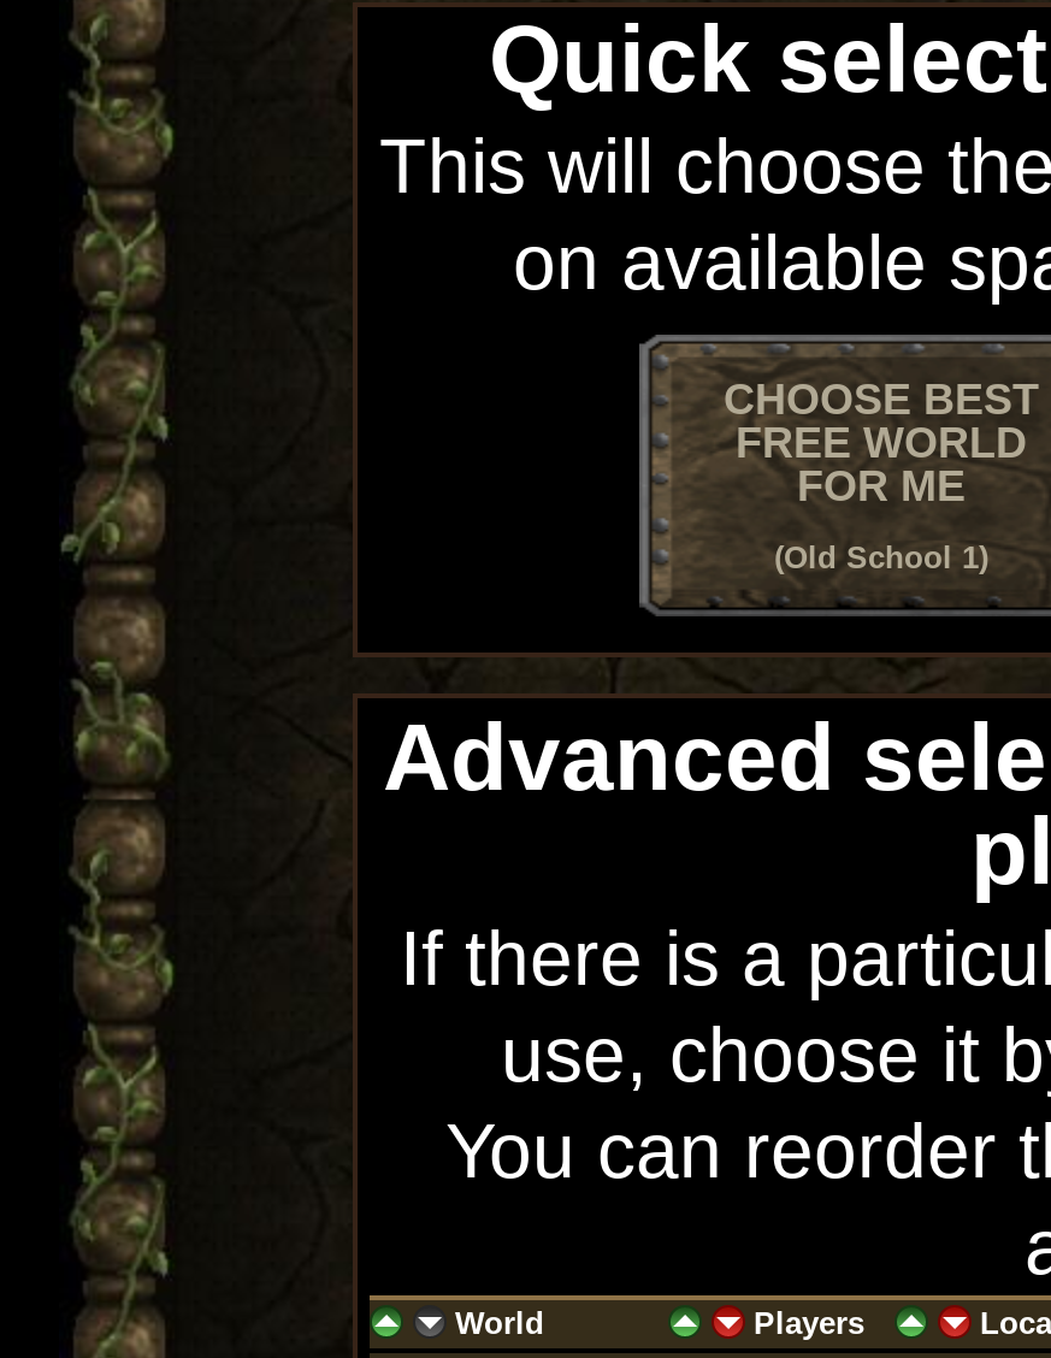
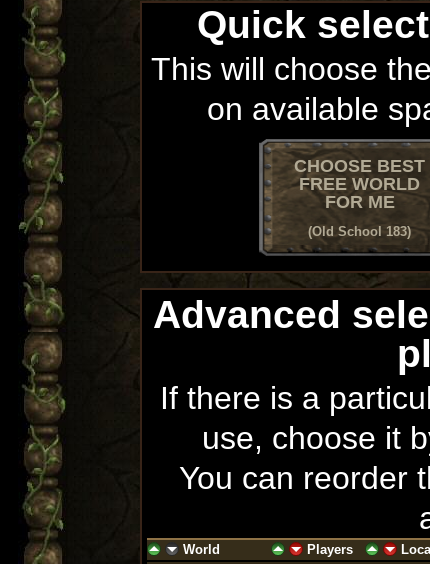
- (Old School 1)
+ (Old School 183)
